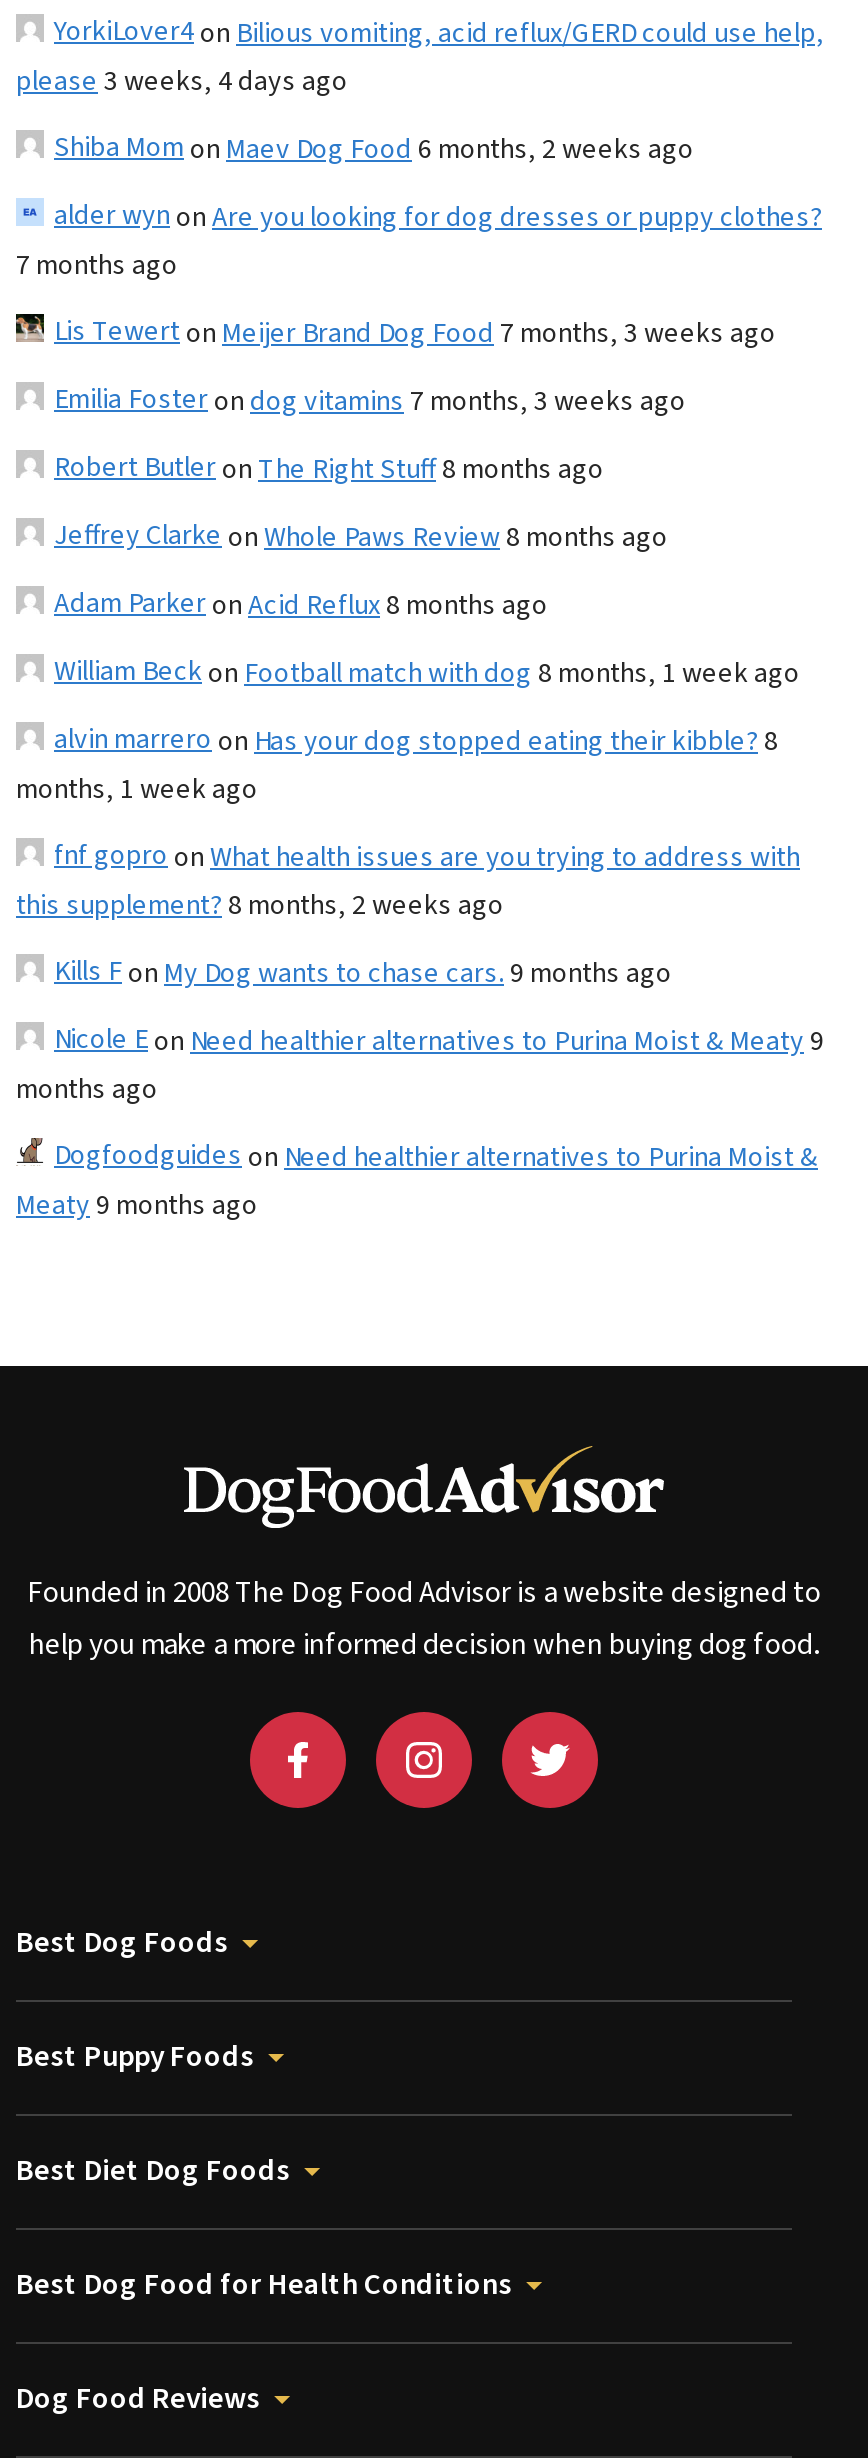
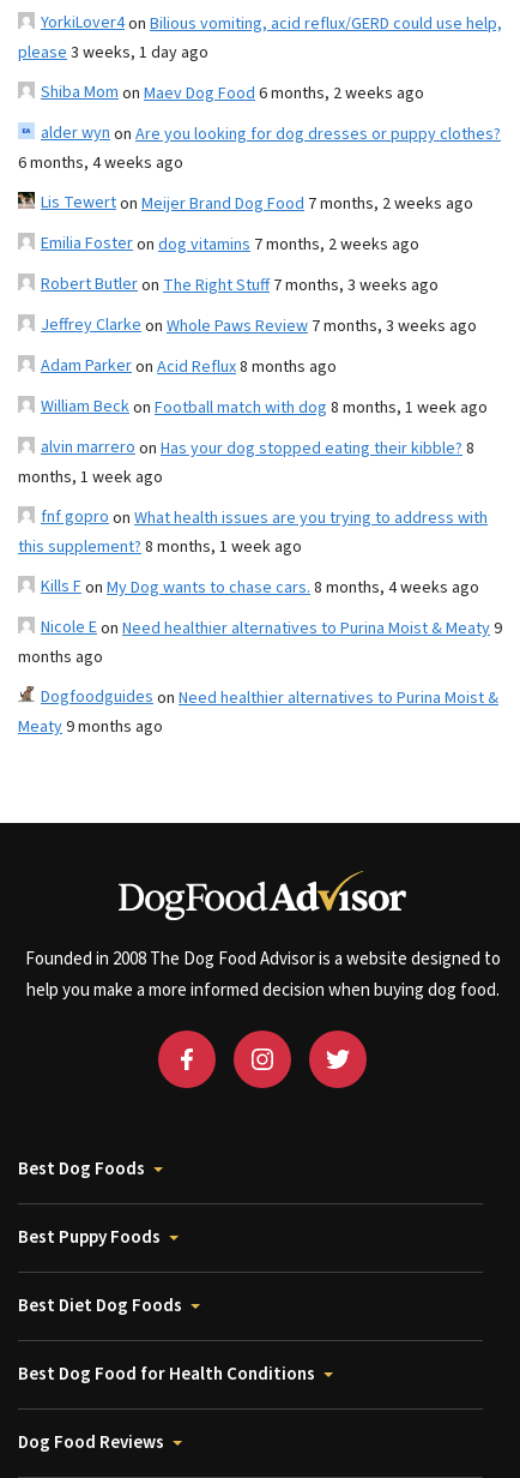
- please 3 weeks, 4 days ago
+ please 3 weeks, 1 day ago

- 7 months ago
+ 6 months, 4 weeks ago

- Lis Tewerton Meijer Brand Dog Food 7 months, 3 weeks ago
+ Lis Tewerton Meijer Brand Dog Food 7 months, 2 weeks ago

- Emilia Fosteron dog vitamins 7 months, 3 weeks ago
+ Emilia Fosteron dog vitamins 7 months, 2 weeks ago

- Robert Butleron The Right Stuff 8 months ago
+ Robert Butleron The Right Stuff 7 months, 3 weeks ago

- Jeffrey Clarkeon Whole Paws Review 8 months ago
+ Jeffrey Clarkeon Whole Paws Review 7 months, 3 weeks ago

- this supplement? 8 months, 2 weeks ago
+ this supplement? 8 months, 1 week ago

- Kills Fon My Dog wants to chase cars. 9 months ago
+ Kills Fon My Dog wants to chase cars. 8 months, 4 weeks ago
